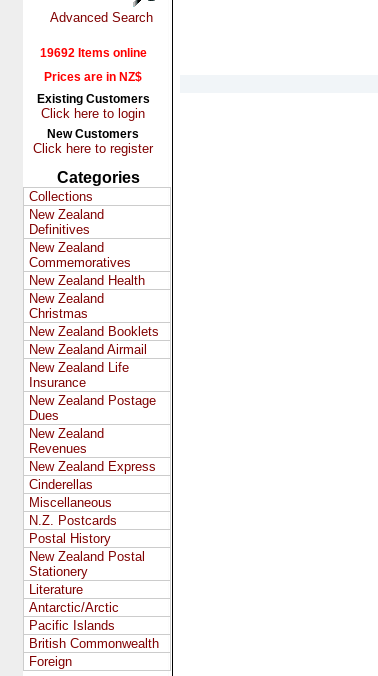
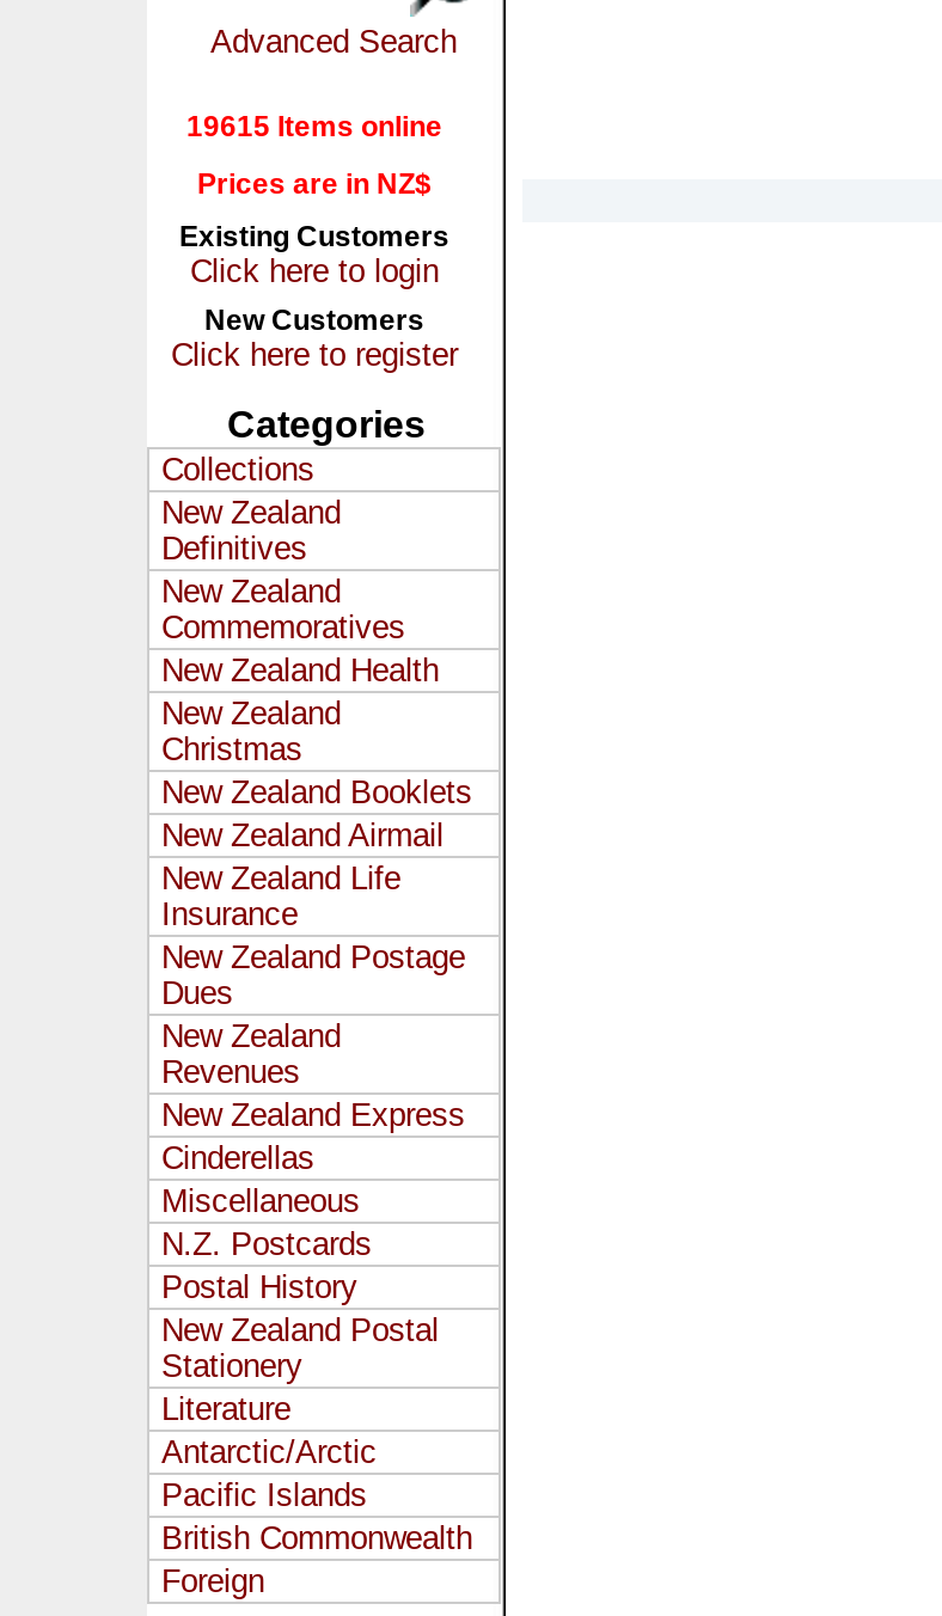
- 19692 Items online
+ 19615 Items online
